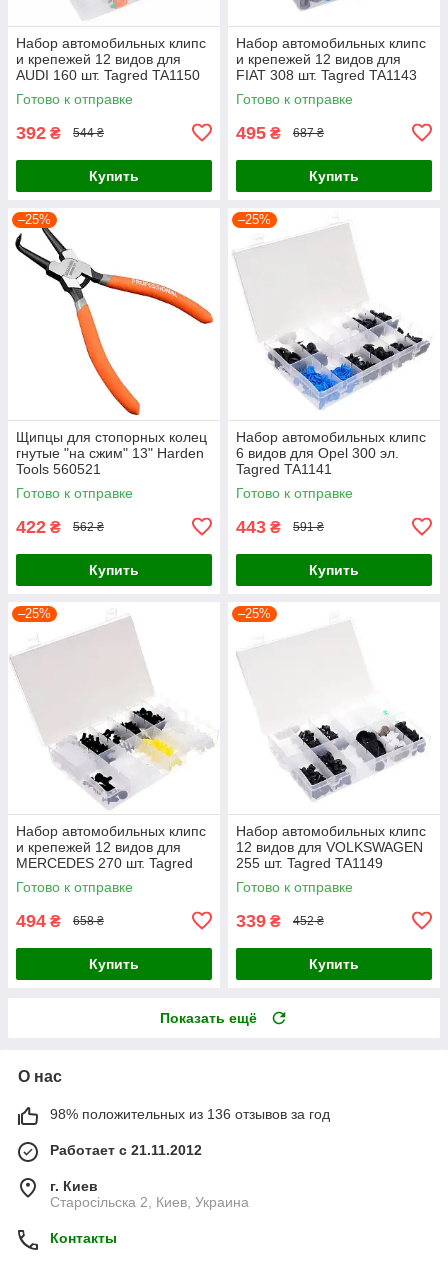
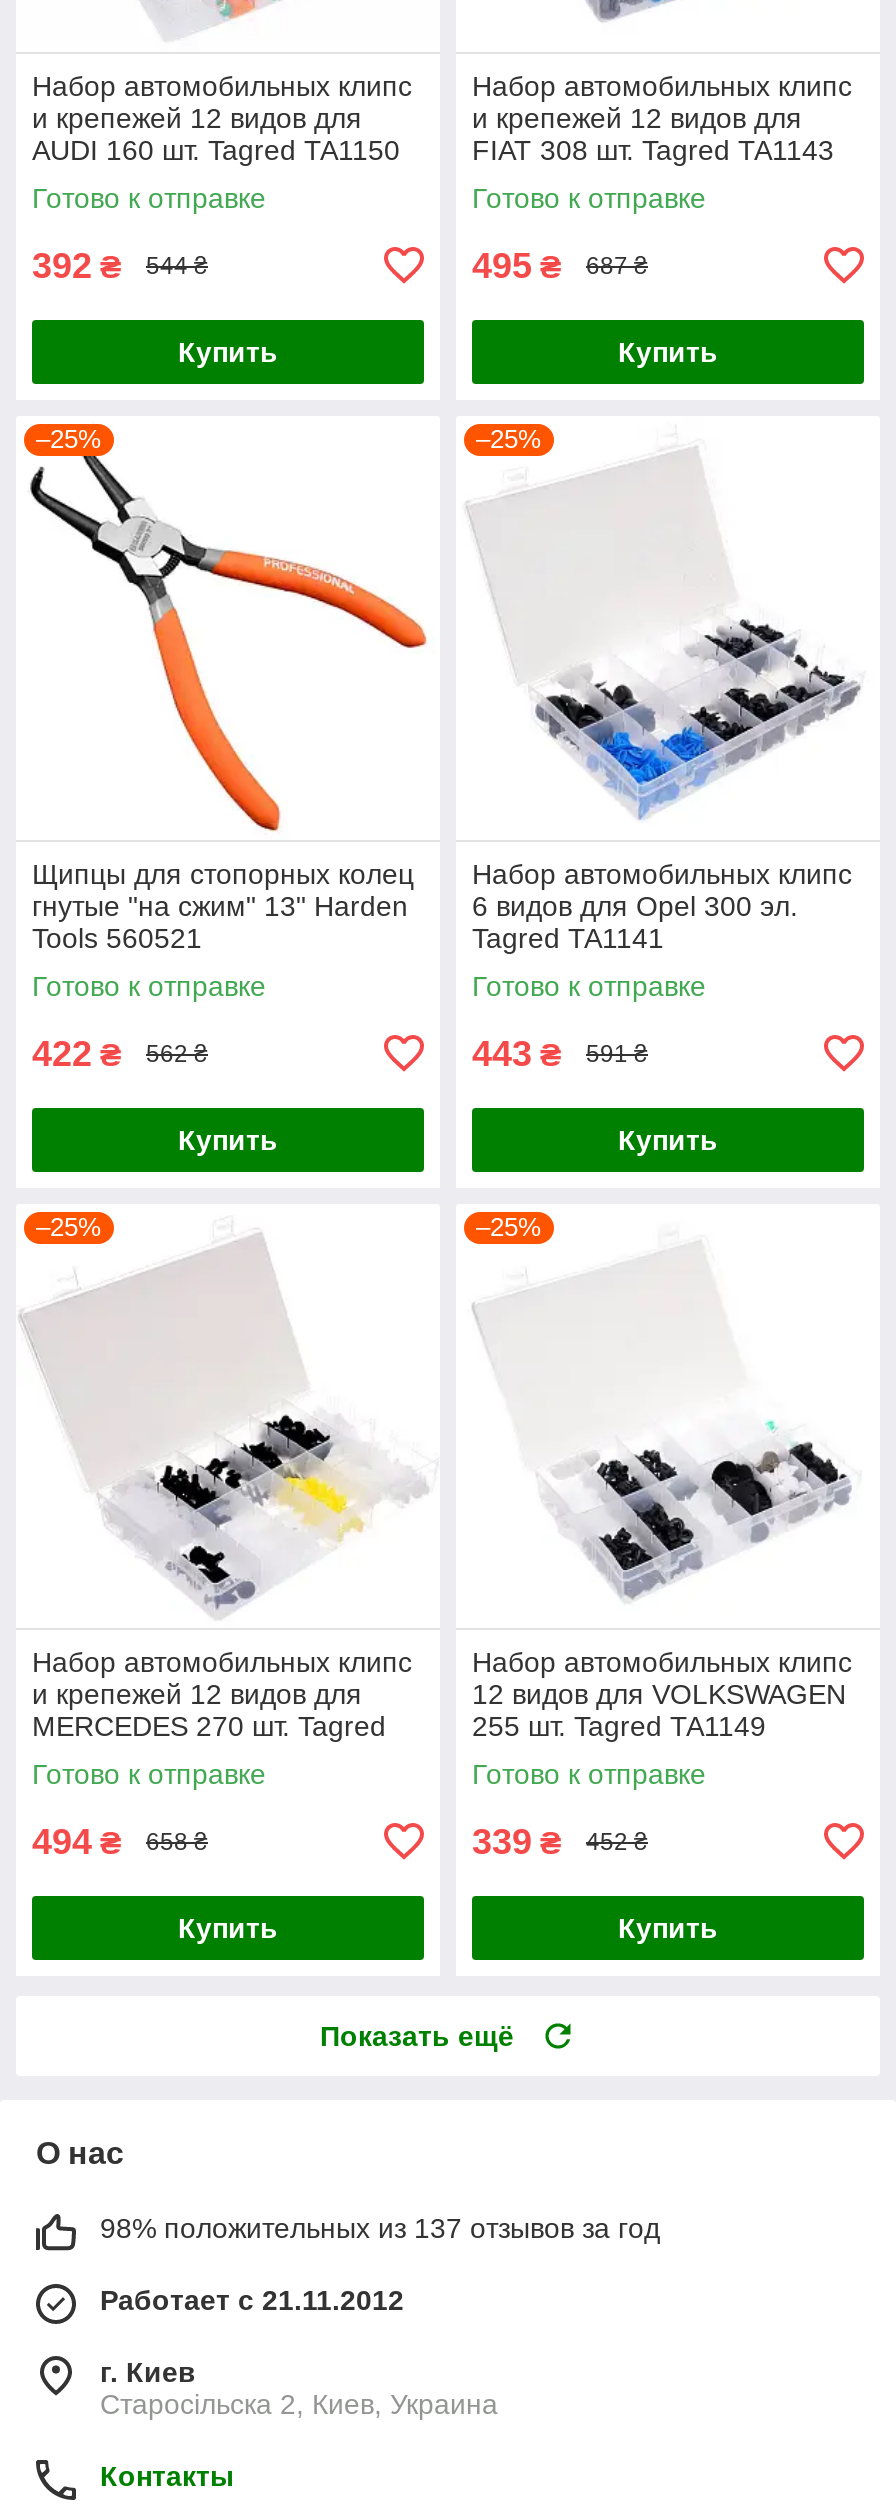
- 98% положительных из 136 отзывов за год
+ 98% положительных из 137 отзывов за год
